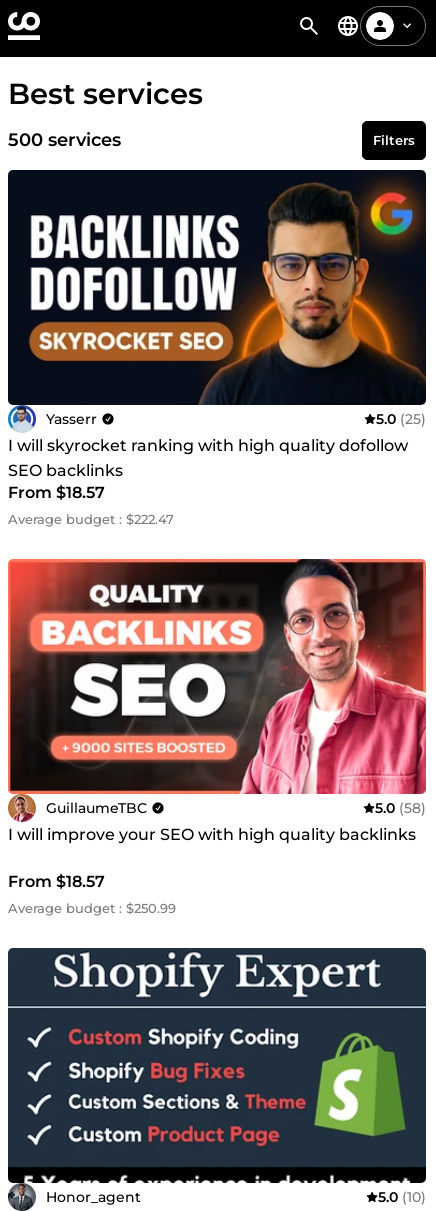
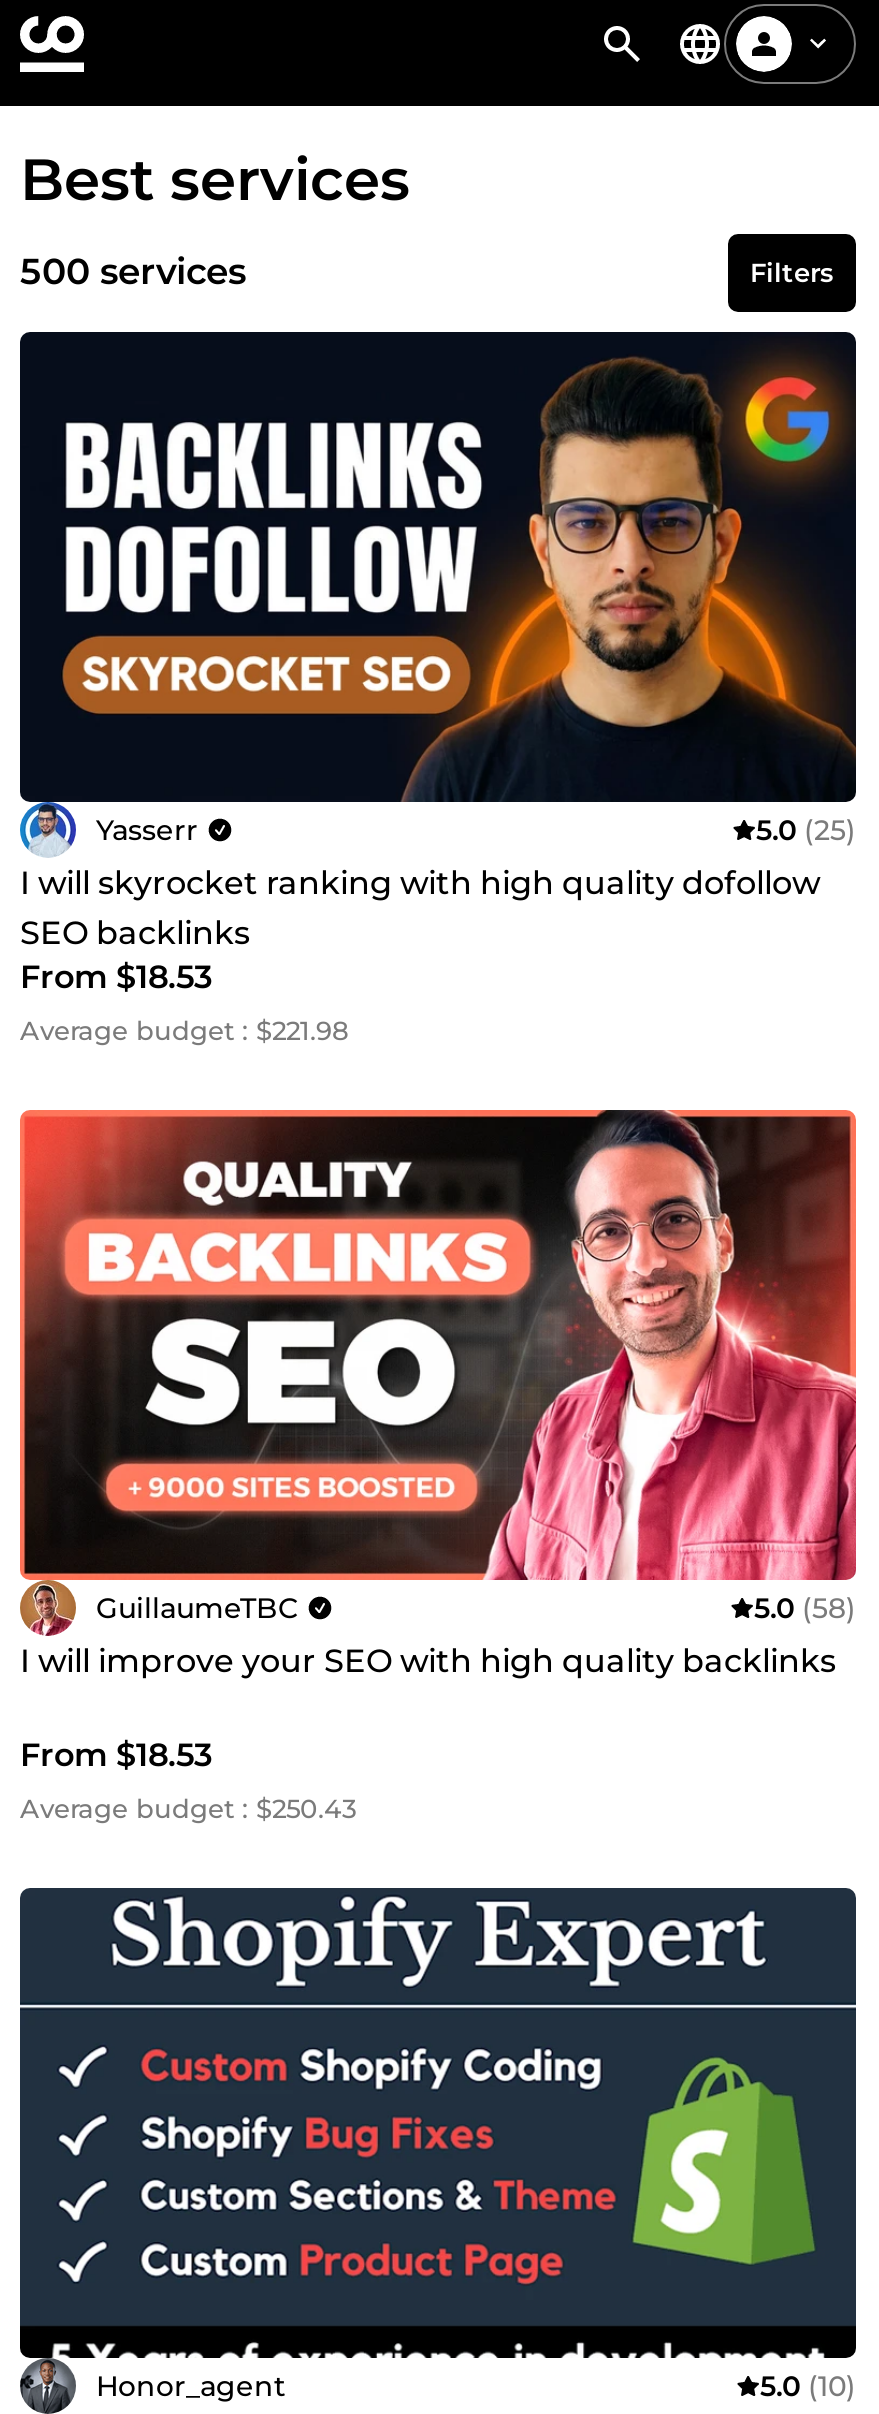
- From $18.57
+ From $18.53

- Average budget : $222.47
+ Average budget : $221.98

- From $18.57
+ From $18.53

- Average budget : $250.99
+ Average budget : $250.43
